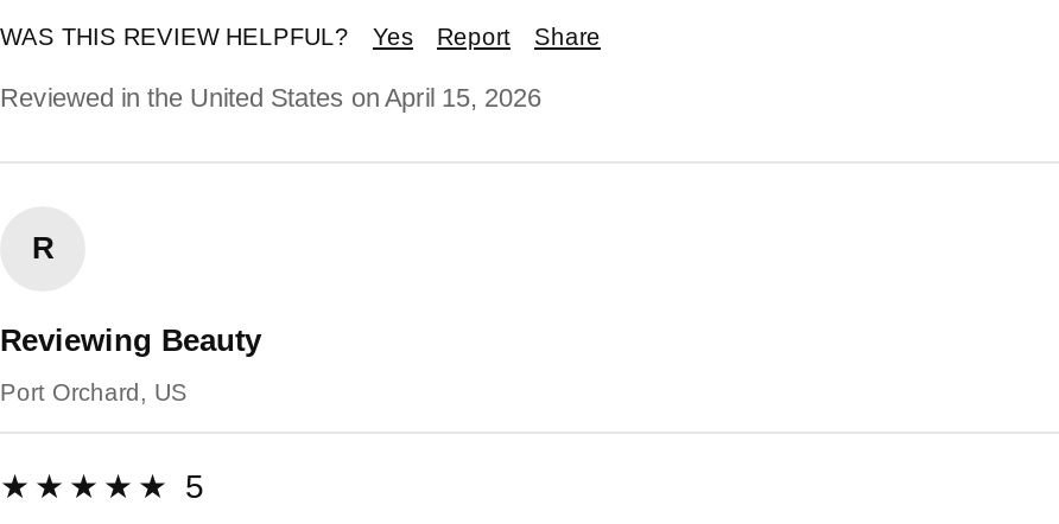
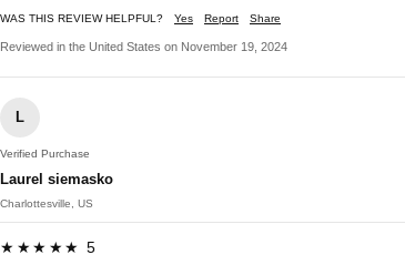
- Reviewed in the United States on April 15, 2026
+ Reviewed in the United States on November 19, 2024

- R
- Reviewing Beauty
- Port Orchard, US
+ L
+ Verified Purchase
+ Laurel siemasko
+ Charlottesville, US
